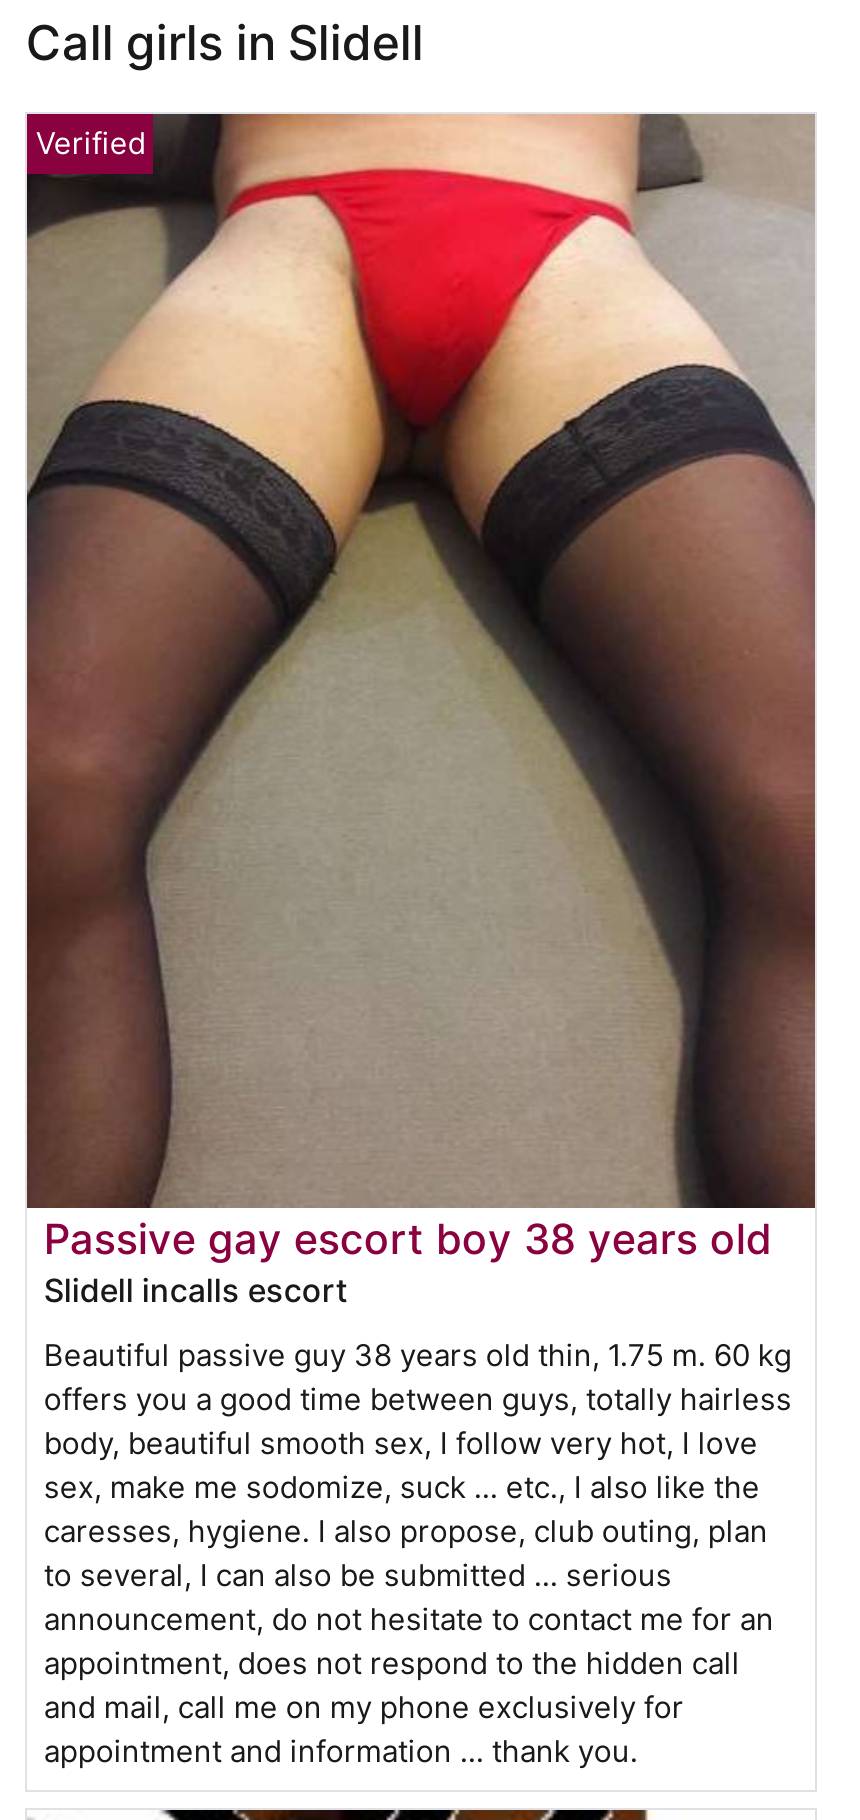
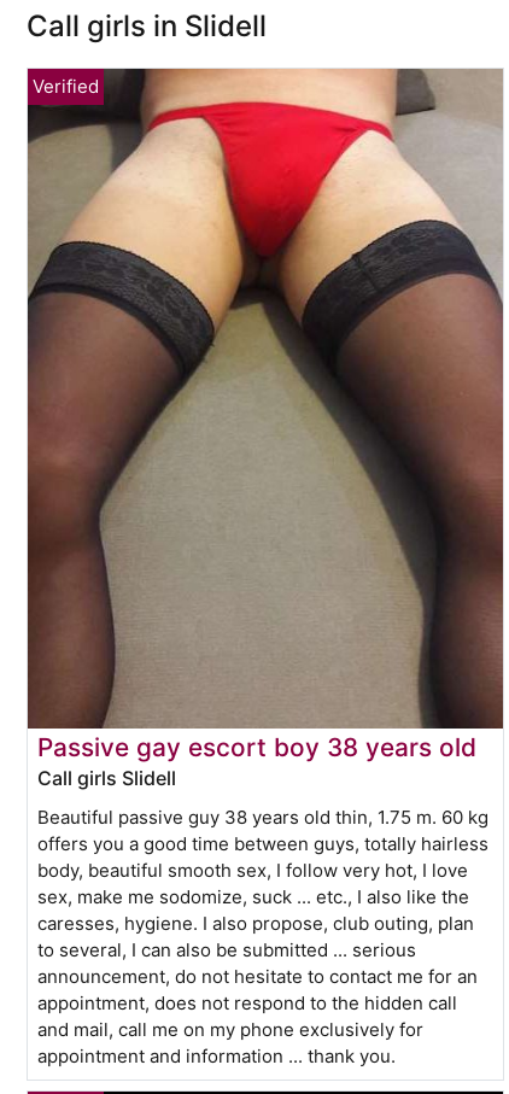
- Slidell incalls escort
+ Call girls Slidell
